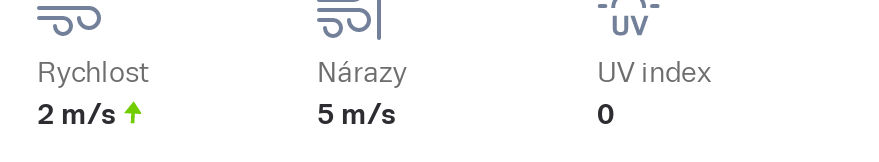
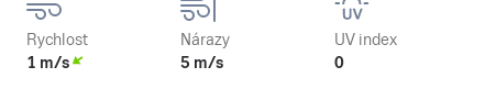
- 2 m/s
+ 1 m/s
